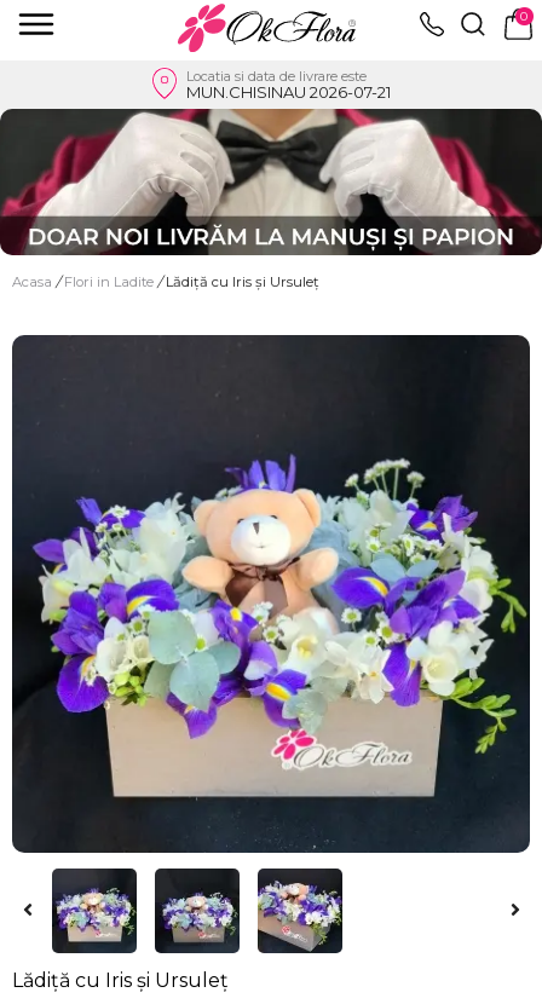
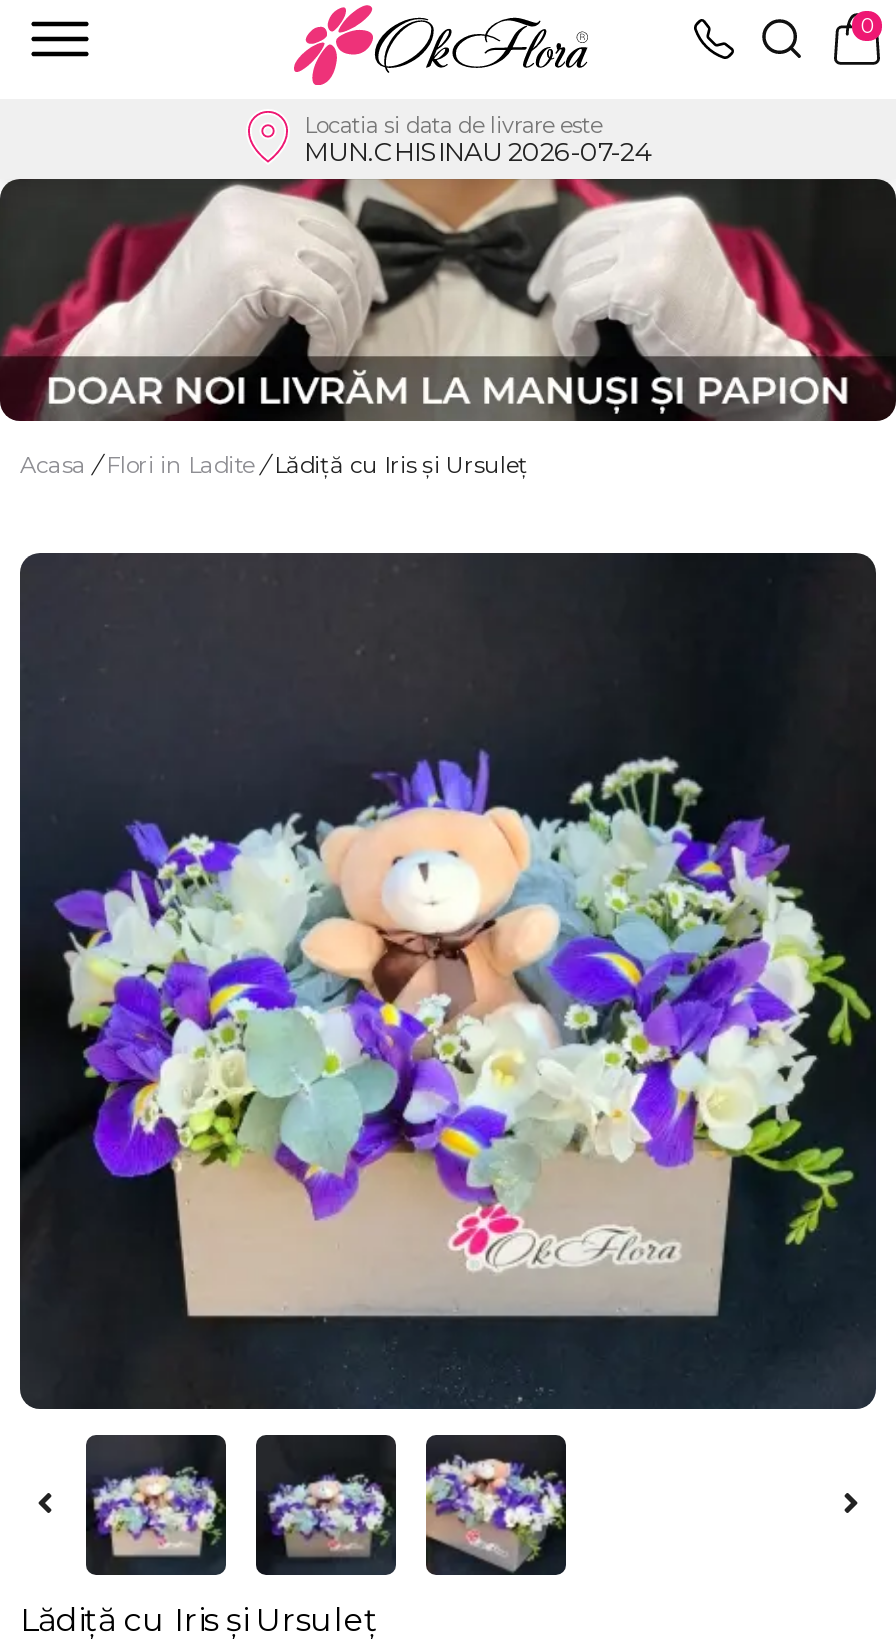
- MUN.CHISINAU 2026-07-21
+ MUN.CHISINAU 2026-07-24
